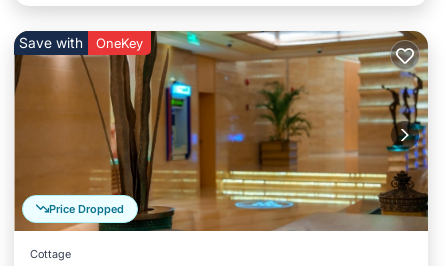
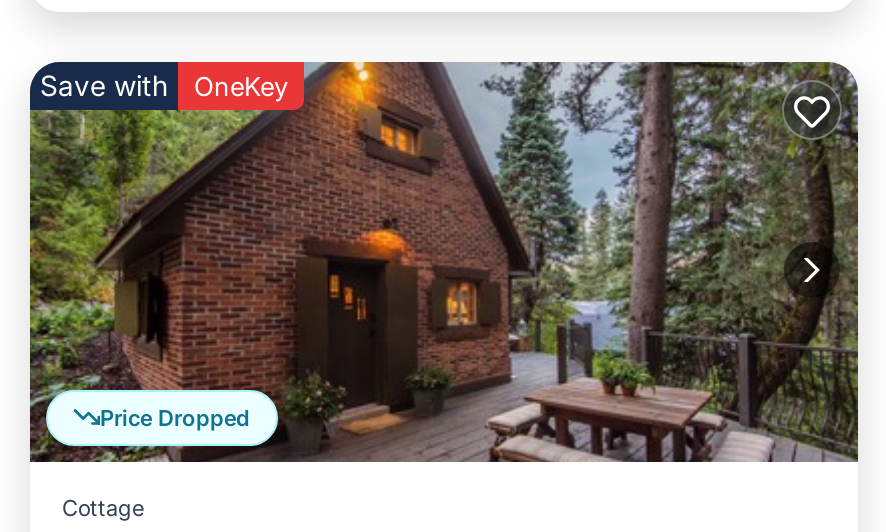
- [image]
+ [image]
